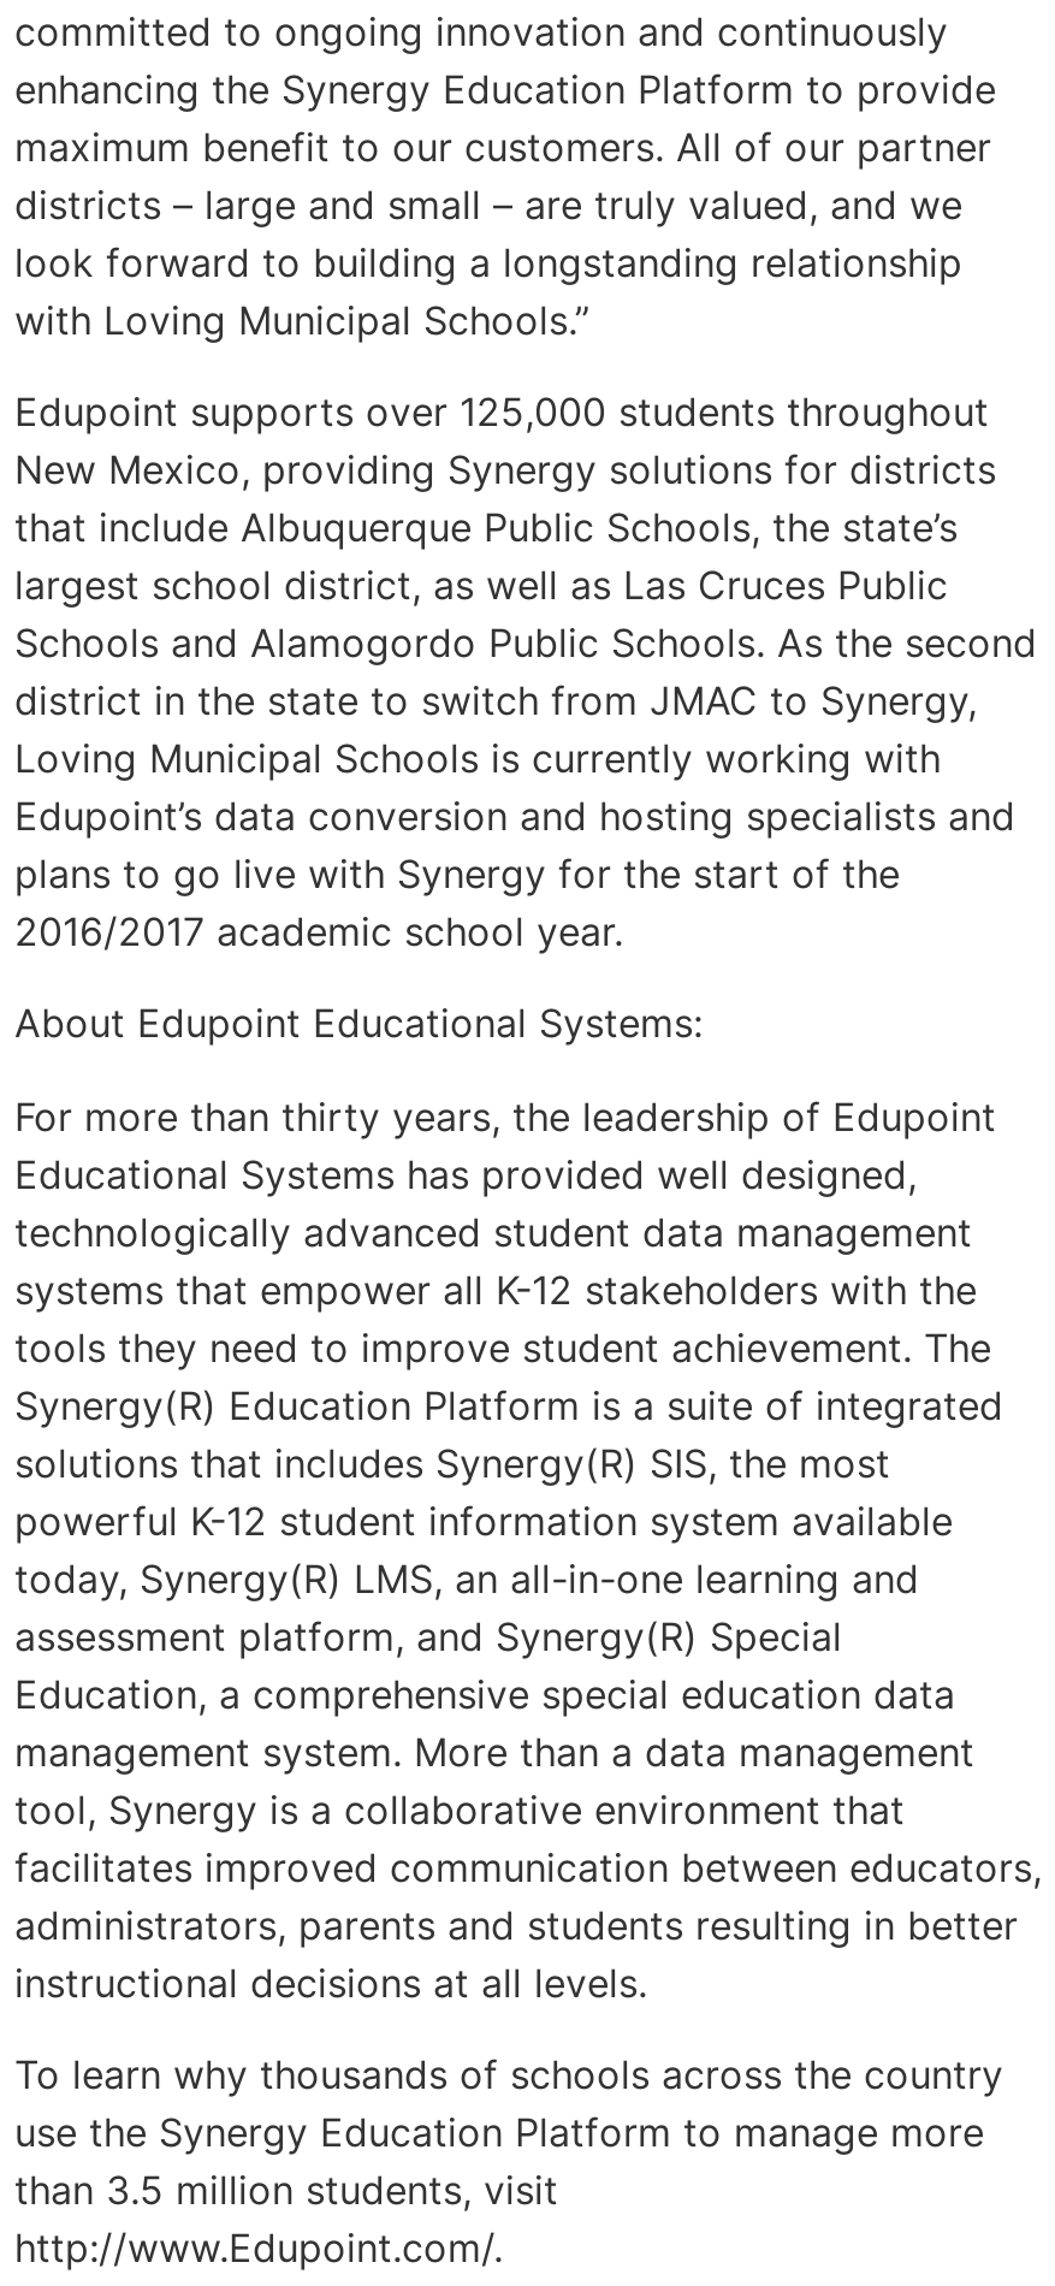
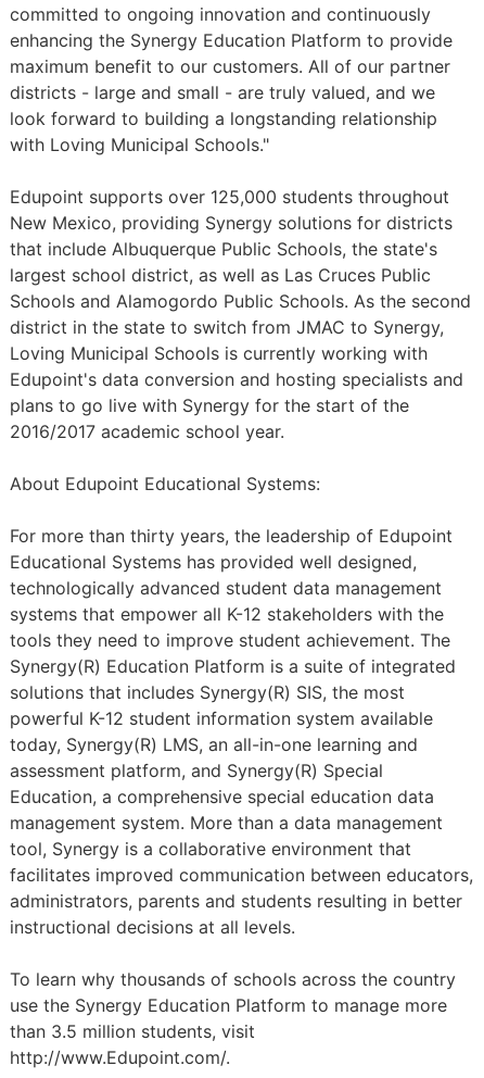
- districts – large and small – are truly valued, and we
+ districts - large and small - are truly valued, and we

- with Loving Municipal Schools.”
+ with Loving Municipal Schools."

- that include Albuquerque Public Schools, the state’s
+ that include Albuquerque Public Schools, the state's

- Edupoint’s data conversion and hosting specialists and
+ Edupoint's data conversion and hosting specialists and
